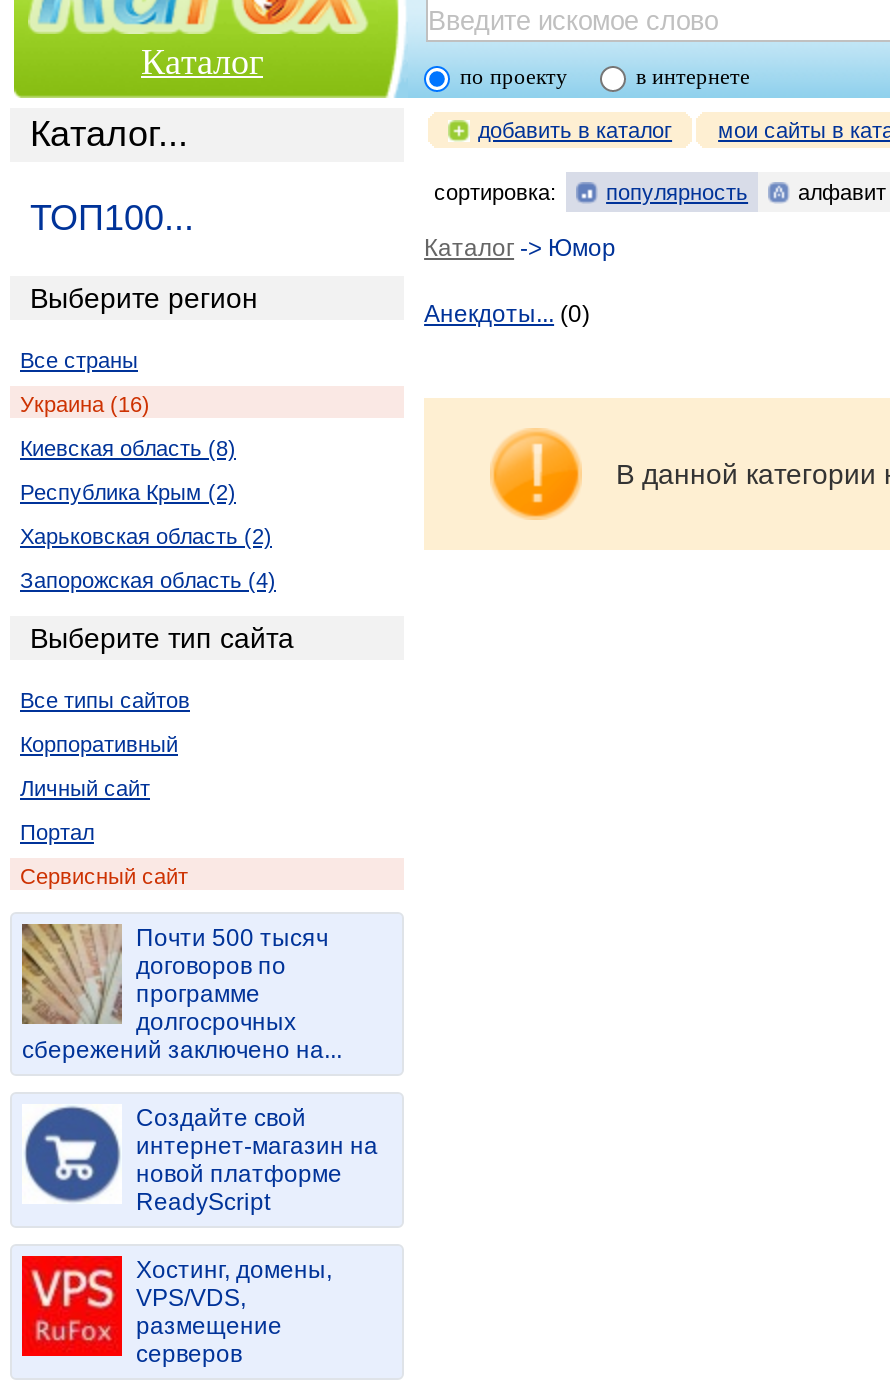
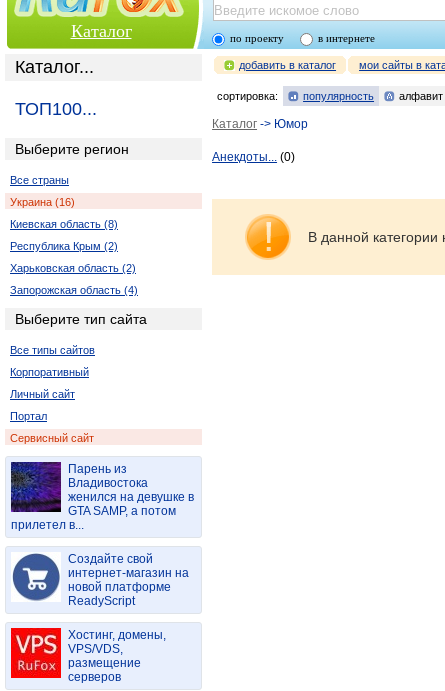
- [image]
- Почти 500 тысяч
- договоров по
- программе
- долгосрочных
- сбережений заключено на...
+ [image]
+ Парень из
+ Владивостока
+ женился на девушке в
+ GTA SAMP, а потом
+ прилетел в...
